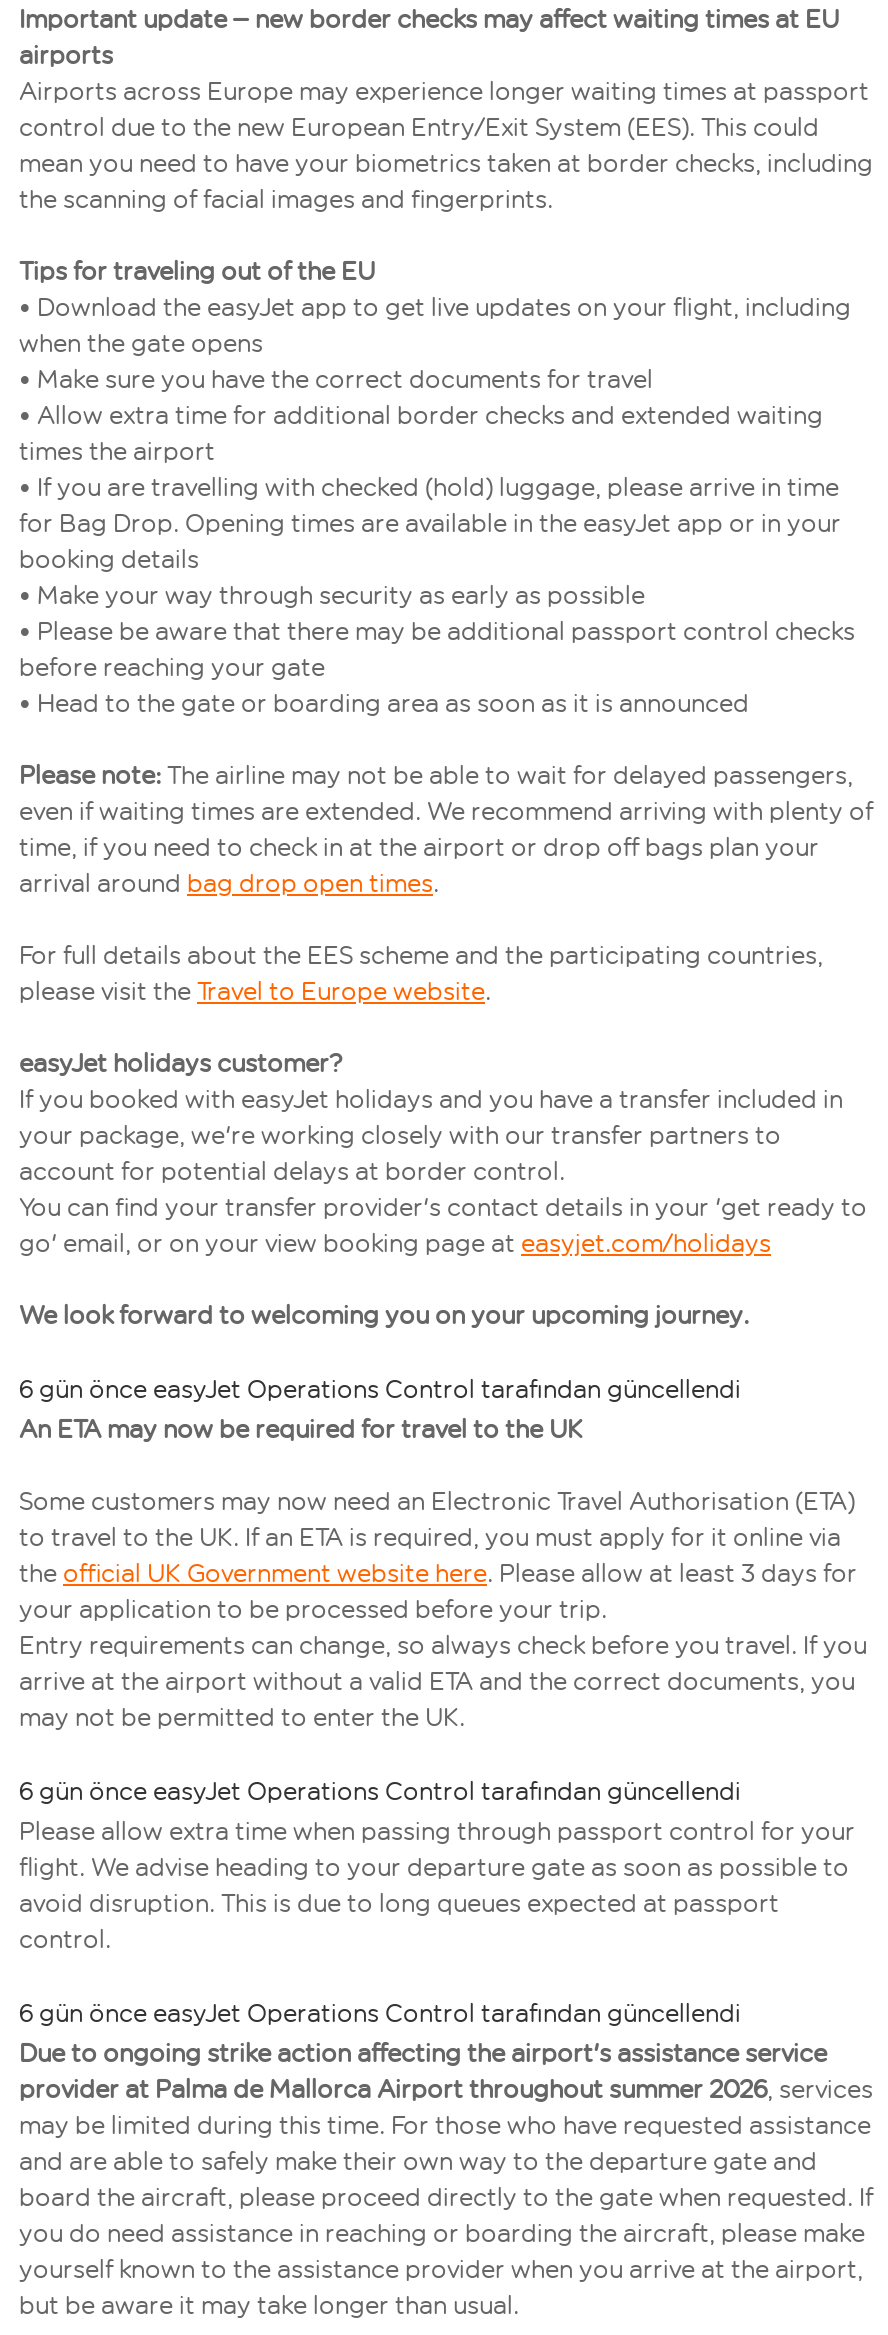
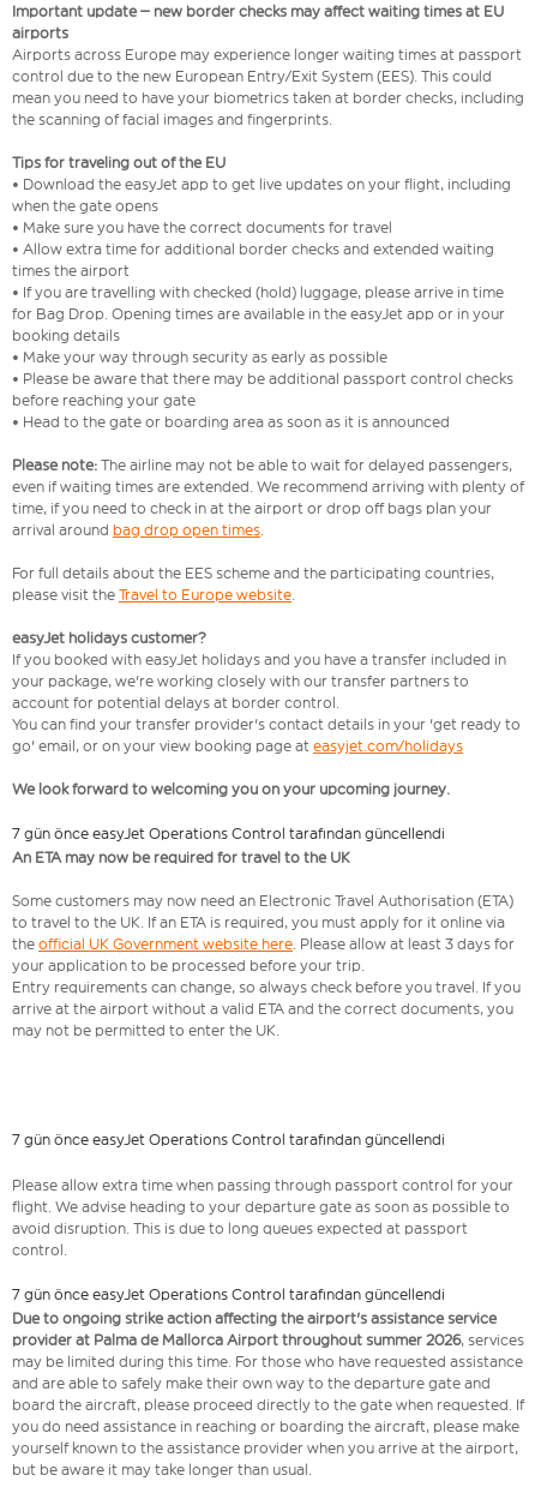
- 6 gün önce easyJet Operations Control tarafından güncellendi
+ 7 gün önce easyJet Operations Control tarafından güncellendi

- 6 gün önce easyJet Operations Control tarafından güncellendi
+ 7 gün önce easyJet Operations Control tarafından güncellendi

- 6 gün önce easyJet Operations Control tarafından güncellendi
+ 7 gün önce easyJet Operations Control tarafından güncellendi
